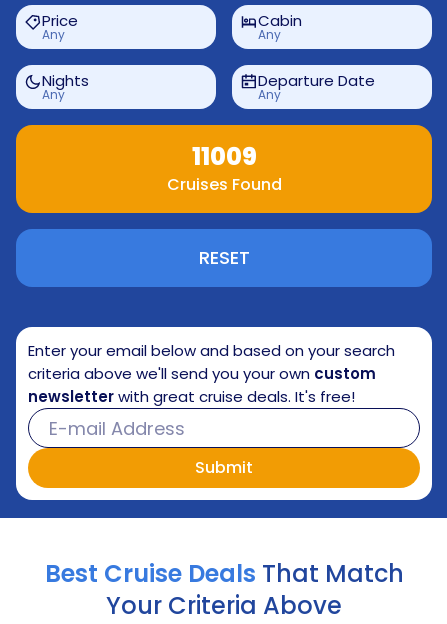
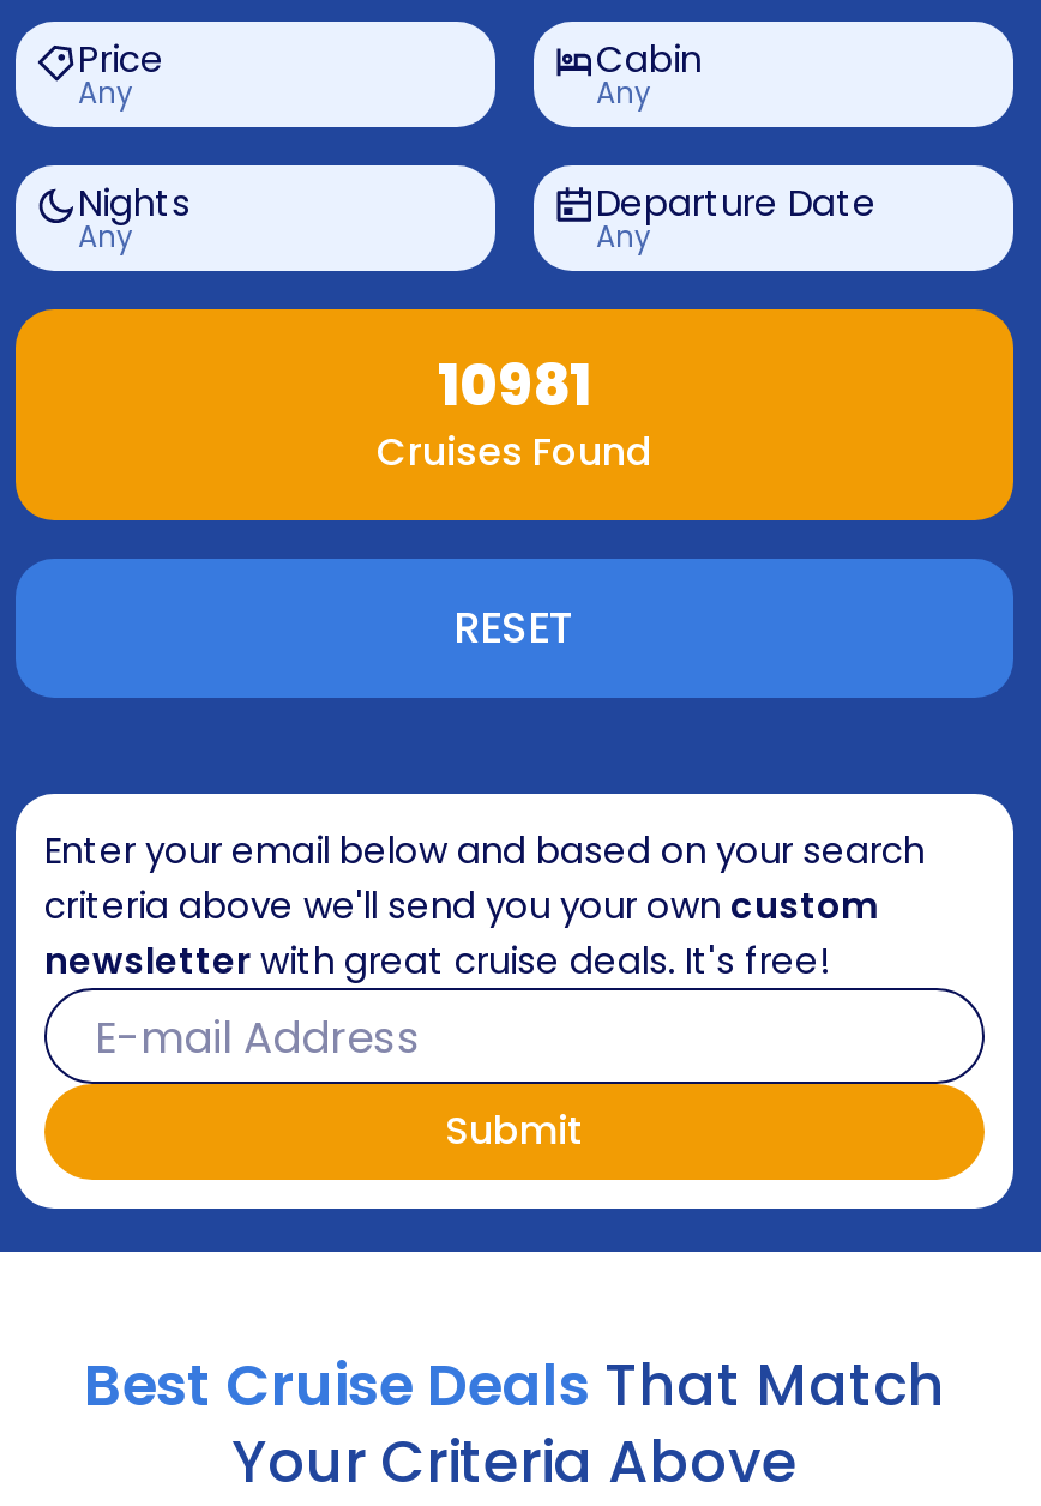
- 11009
+ 10981
